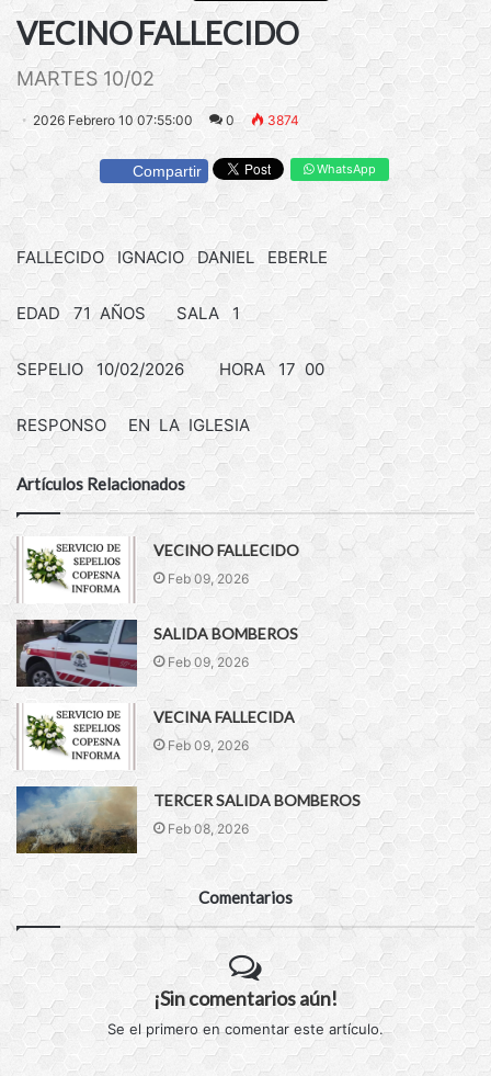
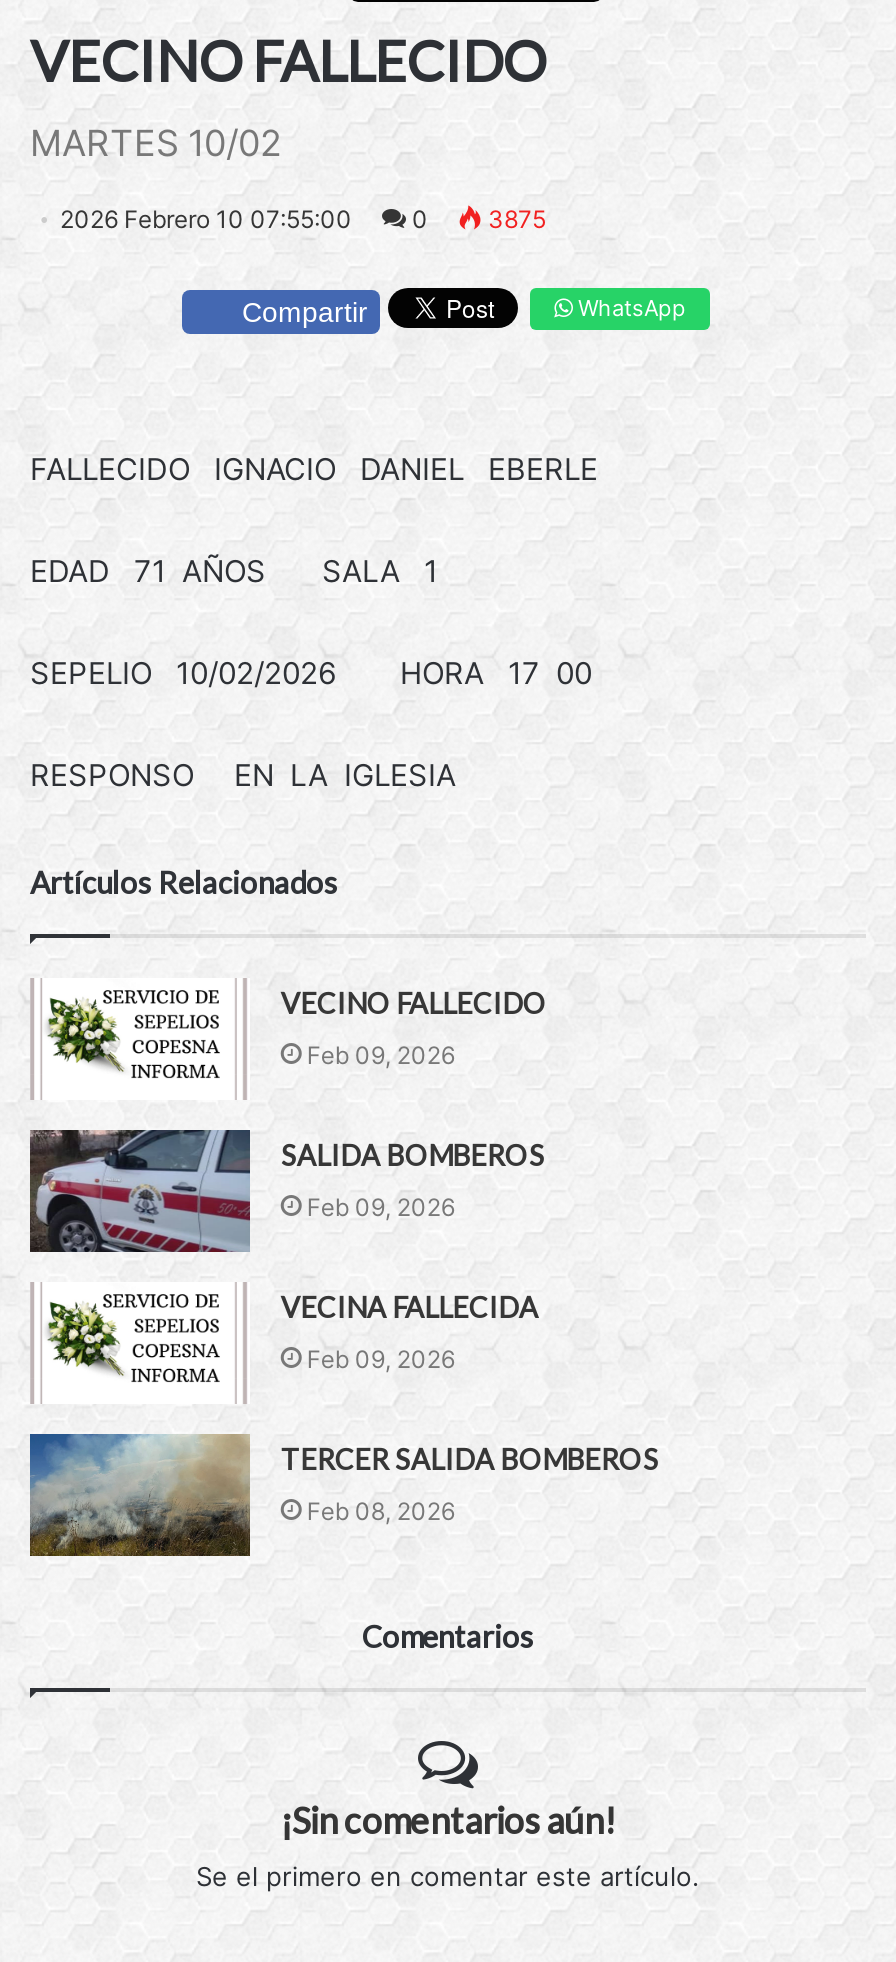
- 2026 Febrero 10 07:55:00 0 3874
+ 2026 Febrero 10 07:55:00 0 3875
